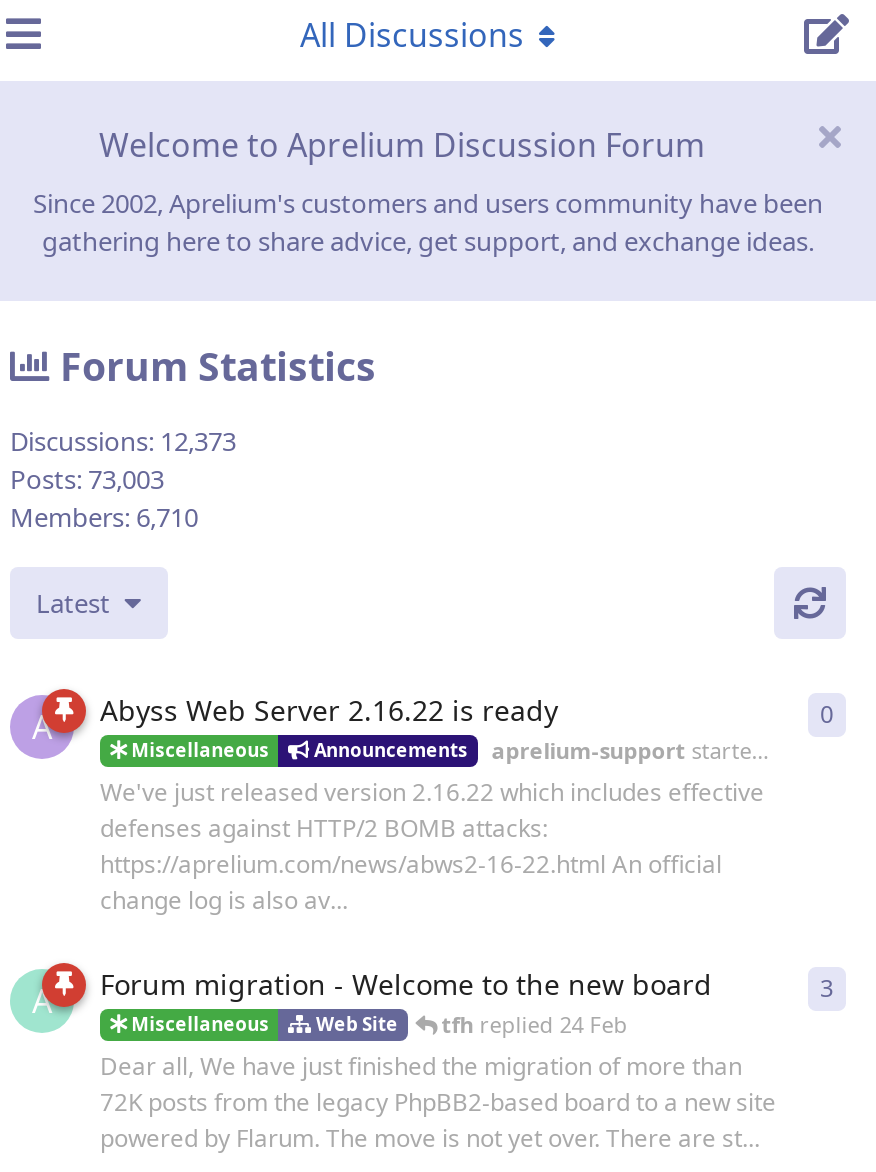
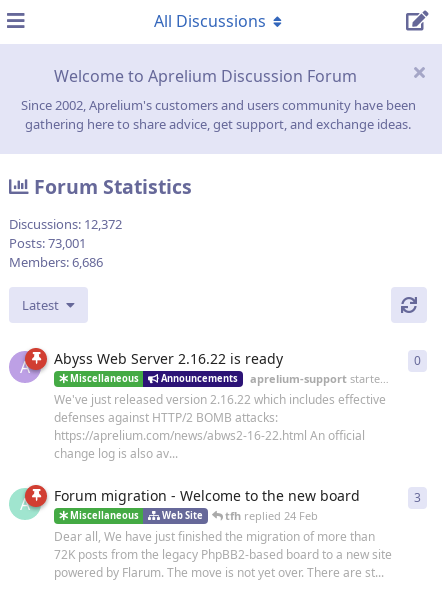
- Discussions: 12,373
+ Discussions: 12,372

- Posts: 73,003
+ Posts: 73,001

- Members: 6,710
+ Members: 6,686
